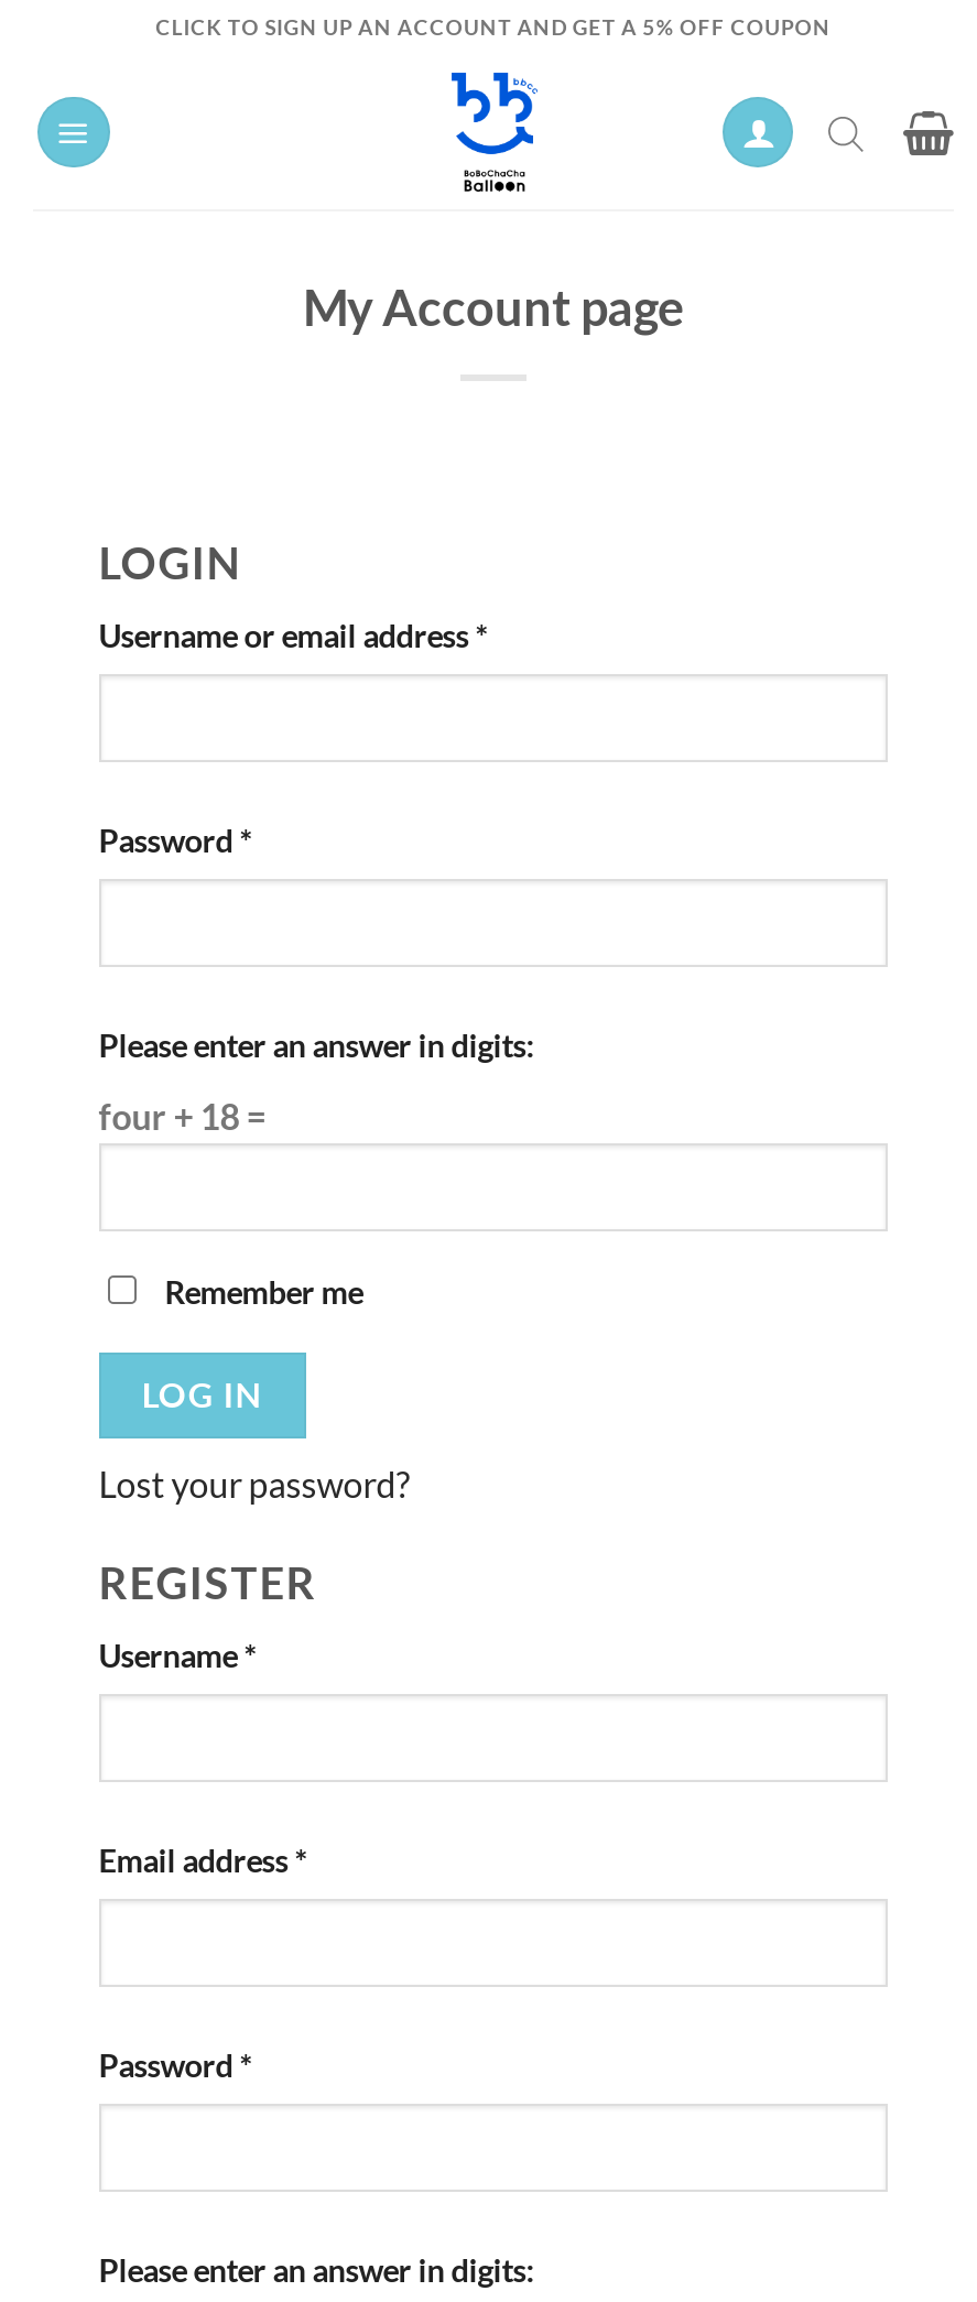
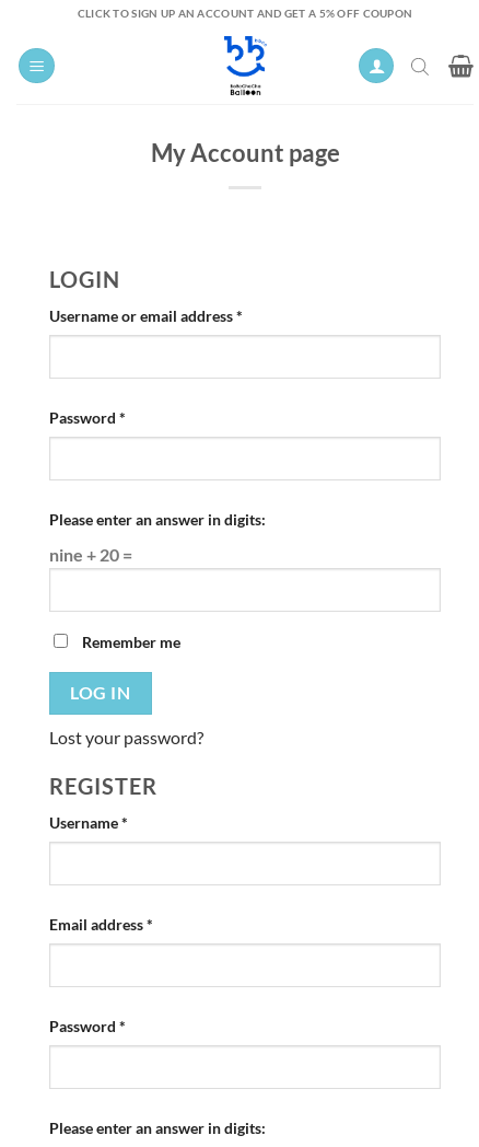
- four + 18 =
+ nine + 20 =
